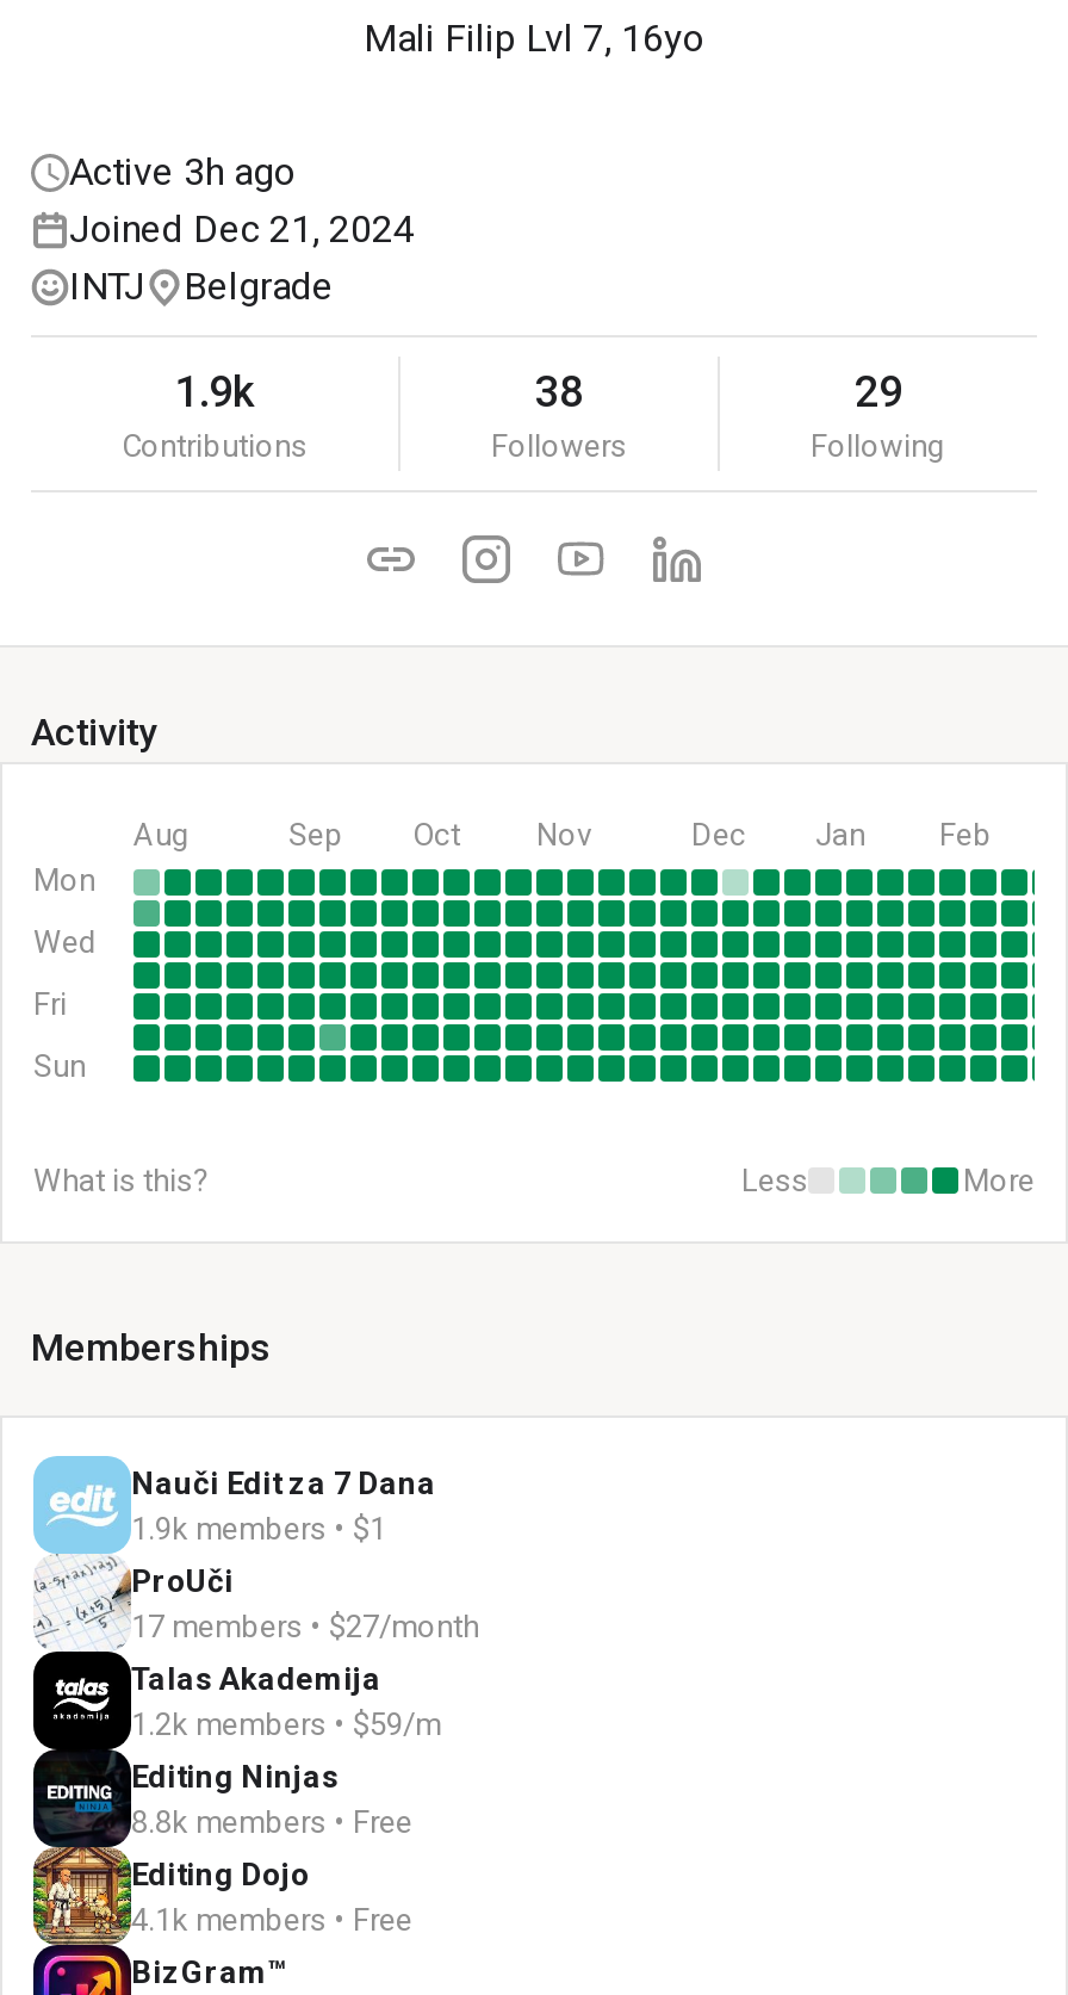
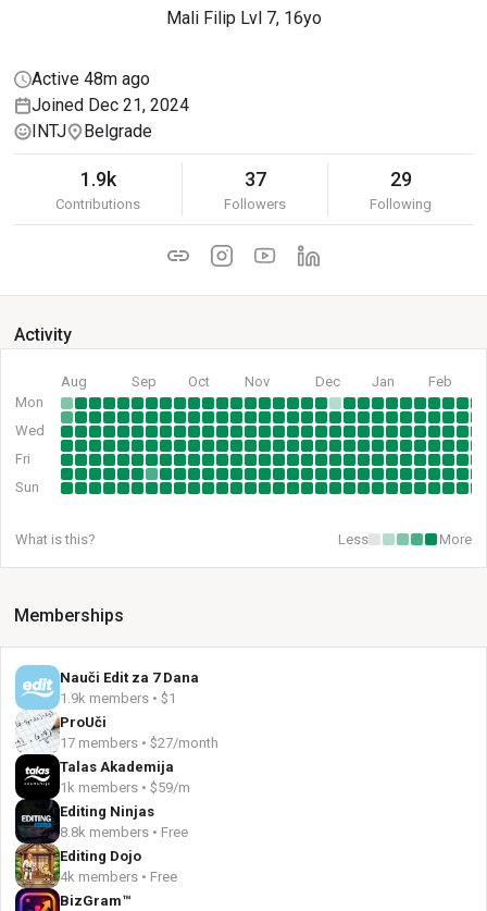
- Active 3h ago
+ Active 48m ago

- 38
+ 37

- 1.2k members • $59/m
+ 1k members • $59/m

- 4.1k members • Free
+ 4k members • Free
